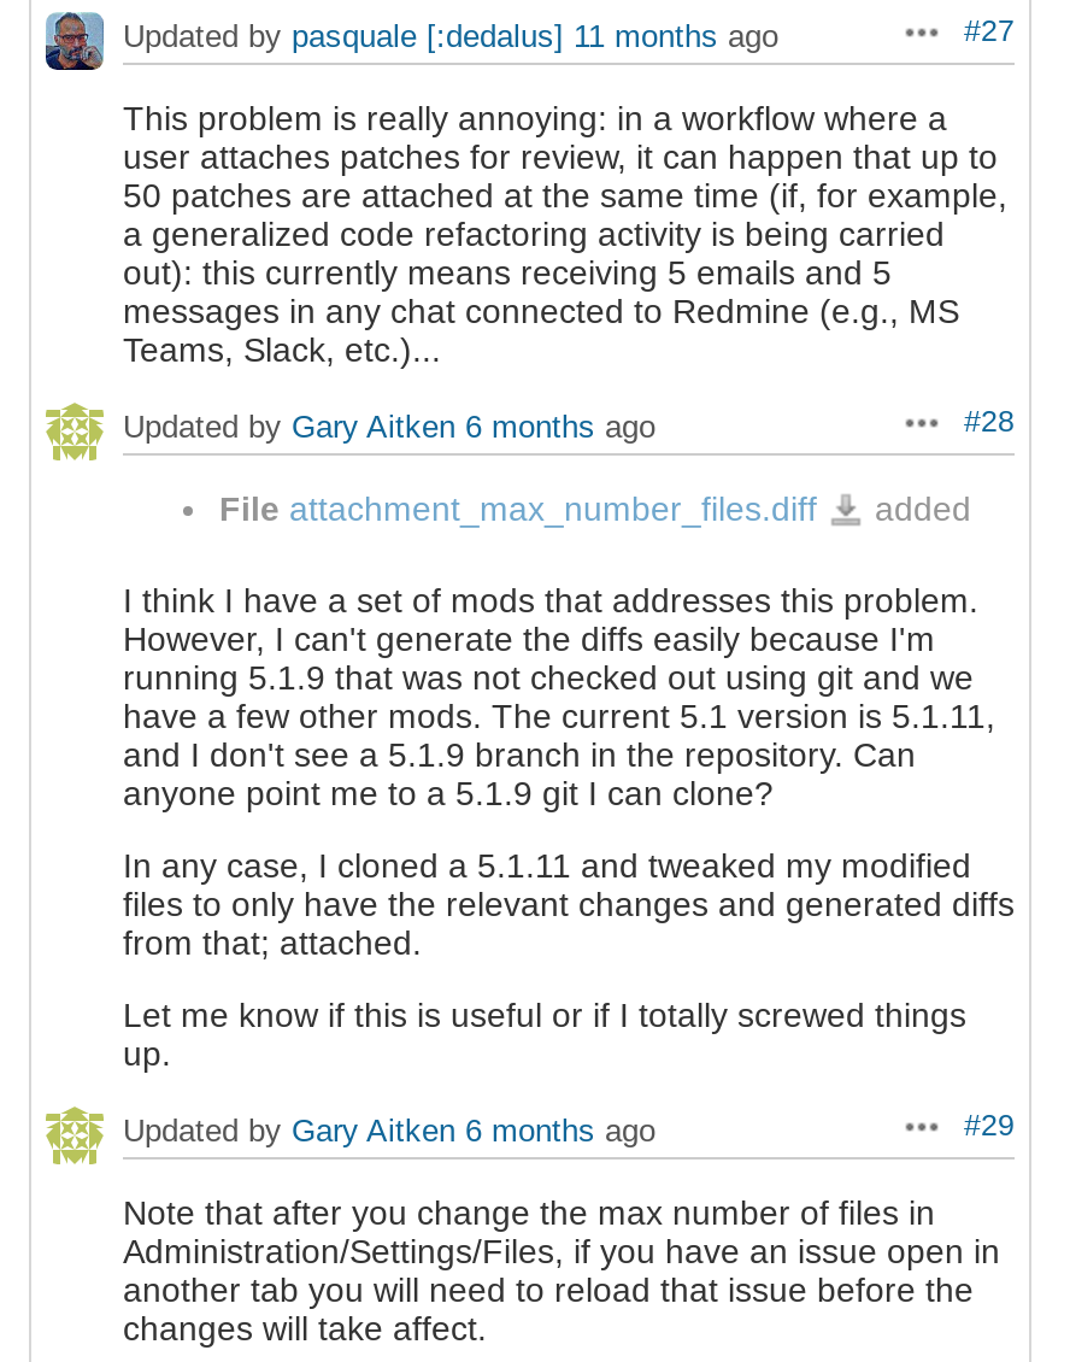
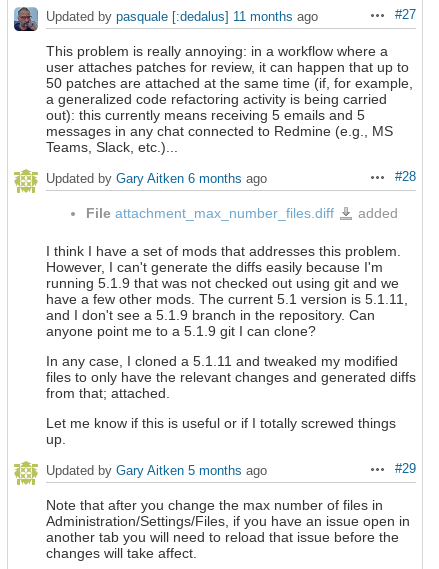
- Updated by Gary Aitken 6 months ago
+ Updated by Gary Aitken 5 months ago
